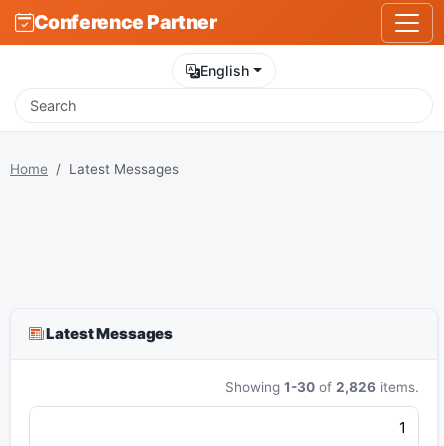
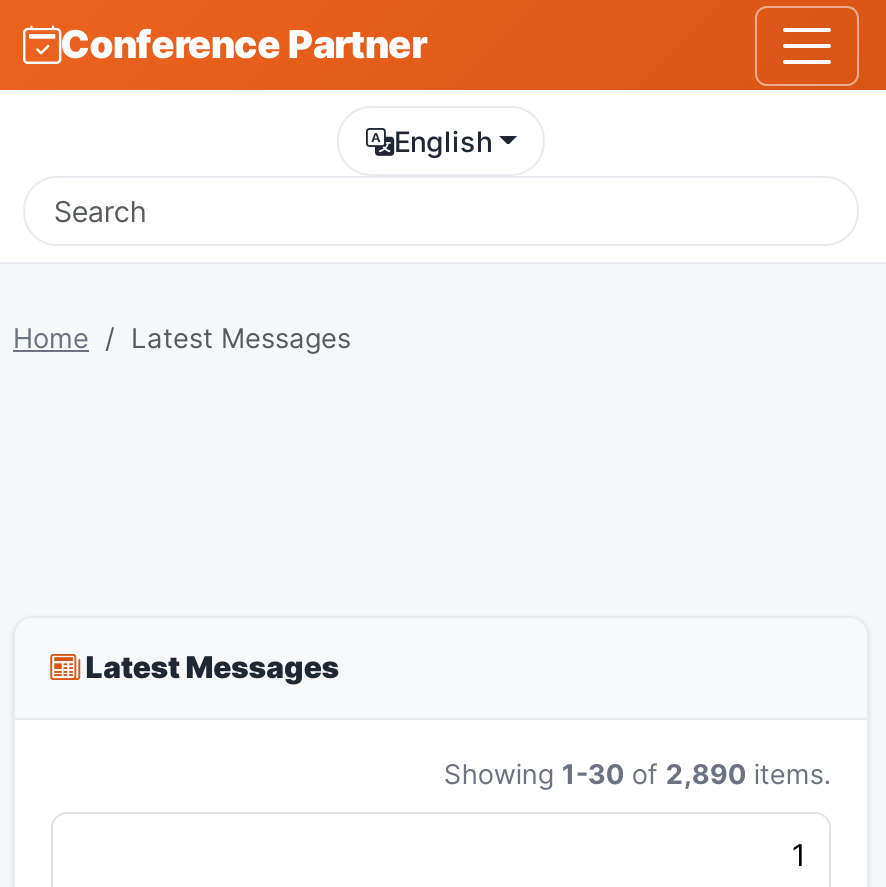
- Showing 1-30 of 2,826 items.
+ Showing 1-30 of 2,890 items.
